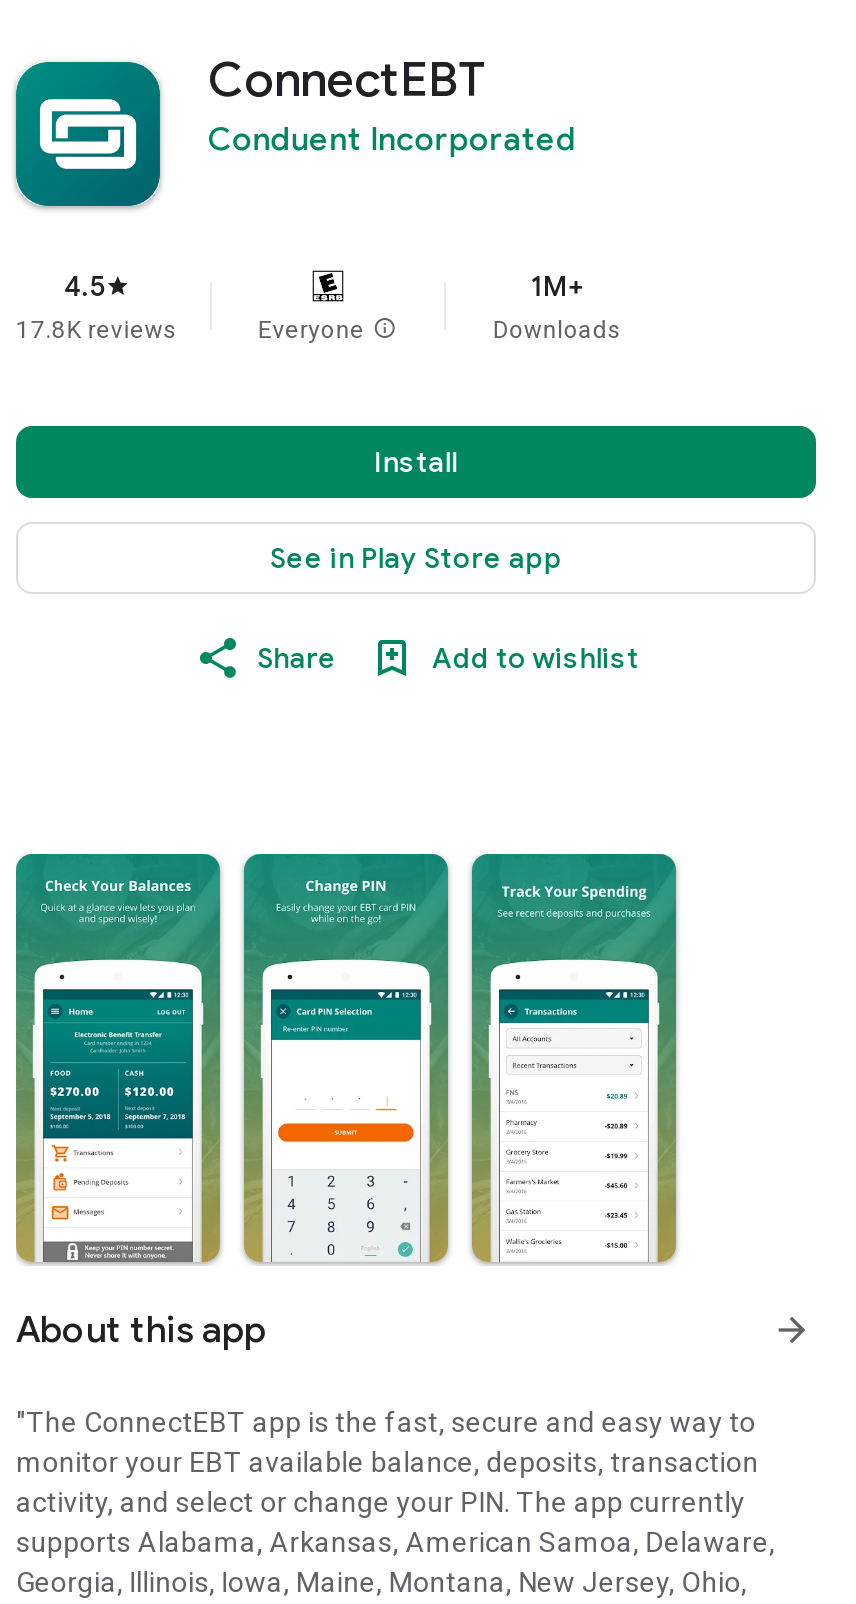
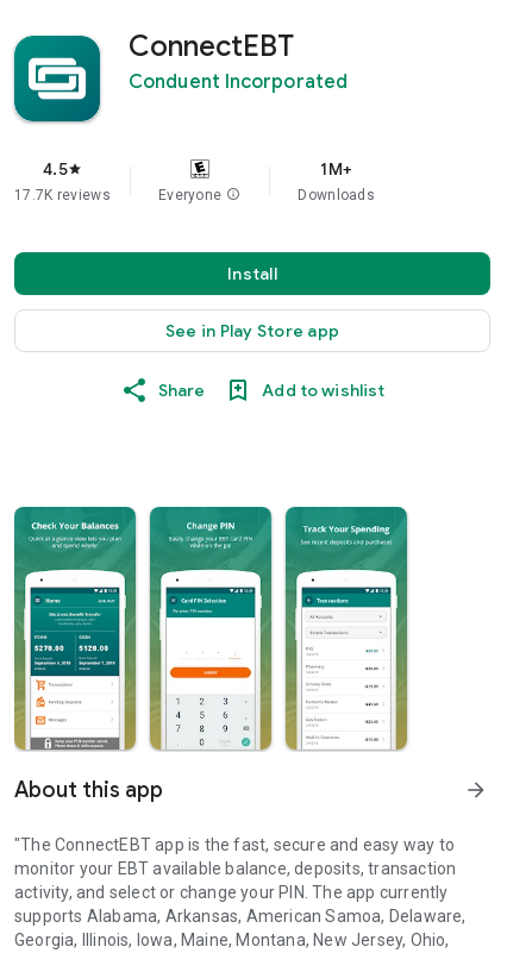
- 17.8K reviews
+ 17.7K reviews
